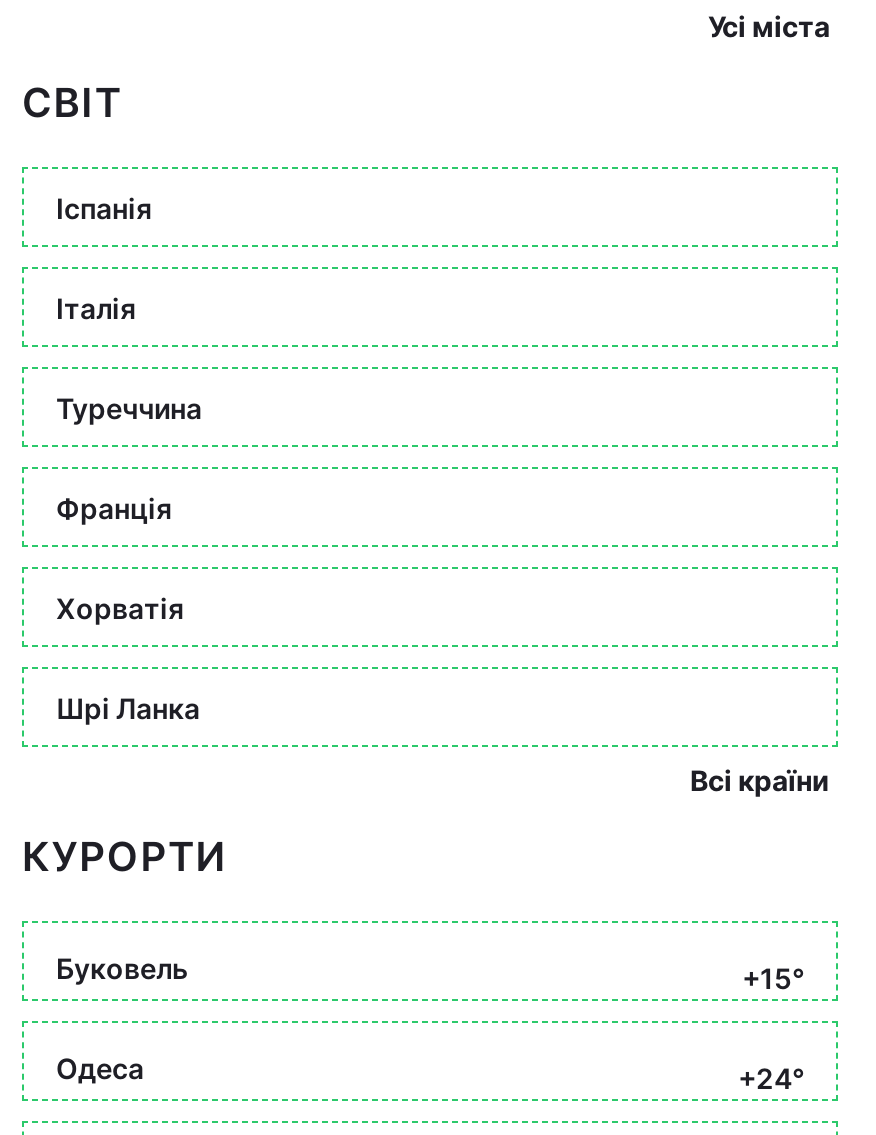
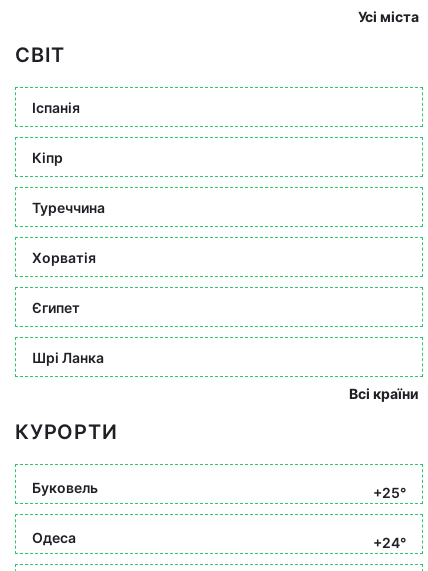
- Італія
+ Кіпр

- Франція

moved up: Хорватія

+ Єгипет

- +15°
+ +25°
